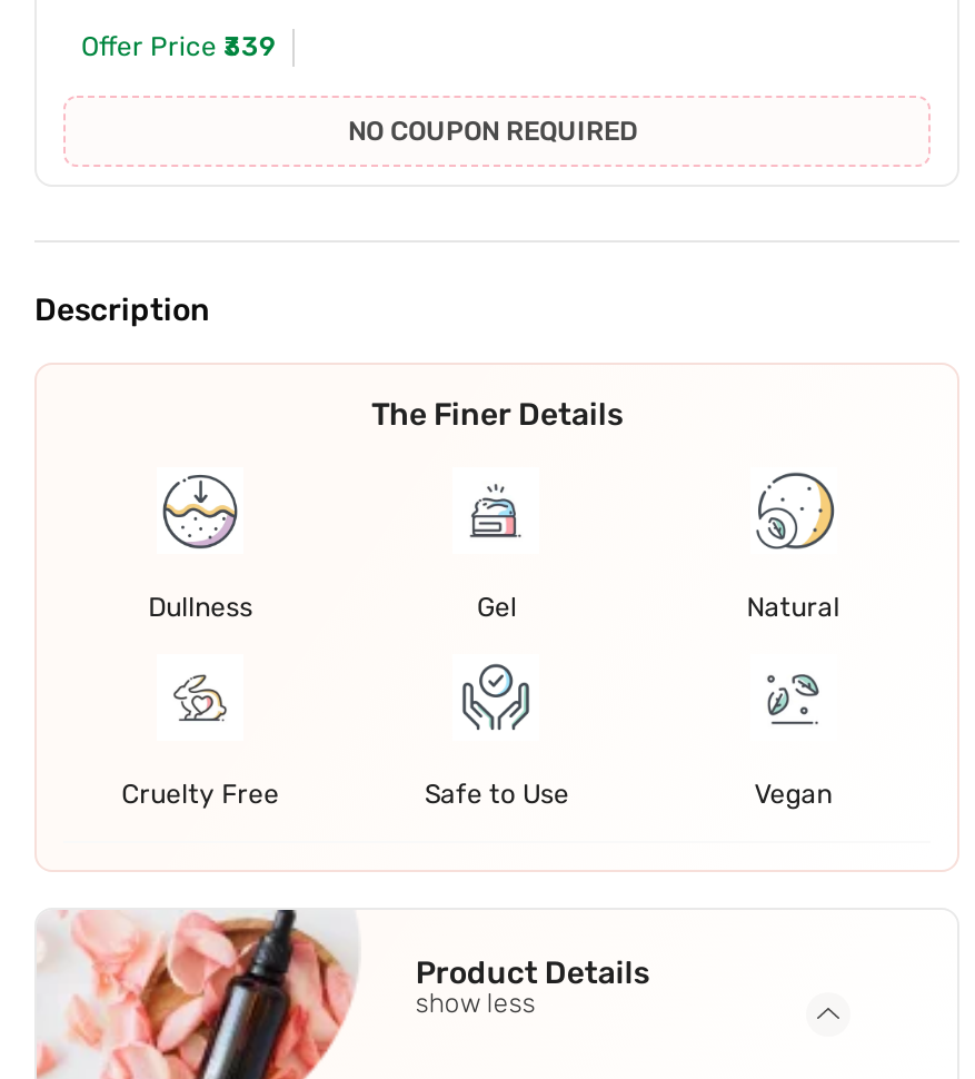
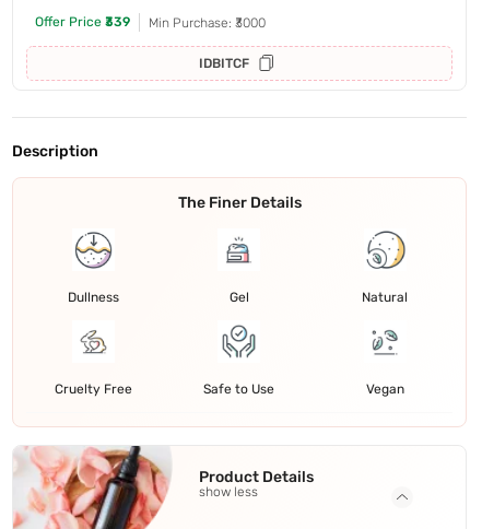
- NO COUPON REQUIRED
+ Min Purchase: ₹3000
+ IDBITCF
